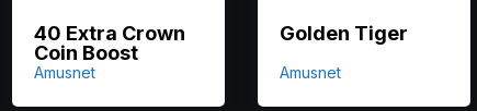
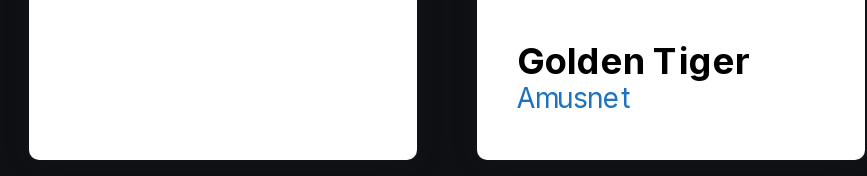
- 40 Extra Crown
- Coin Boost
- Amusnet
